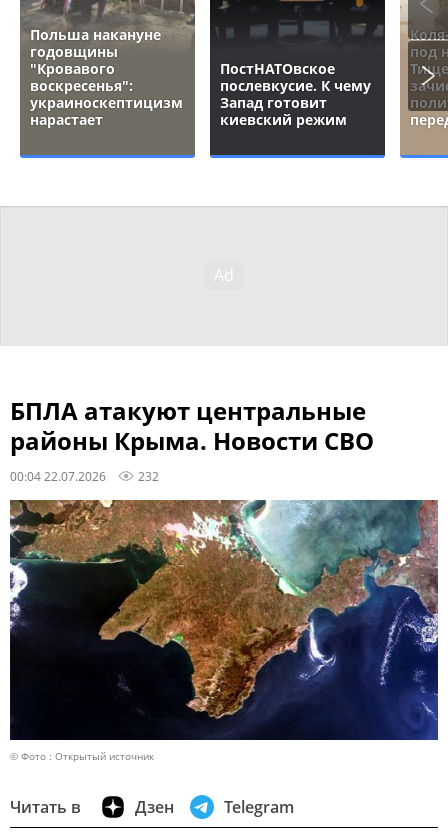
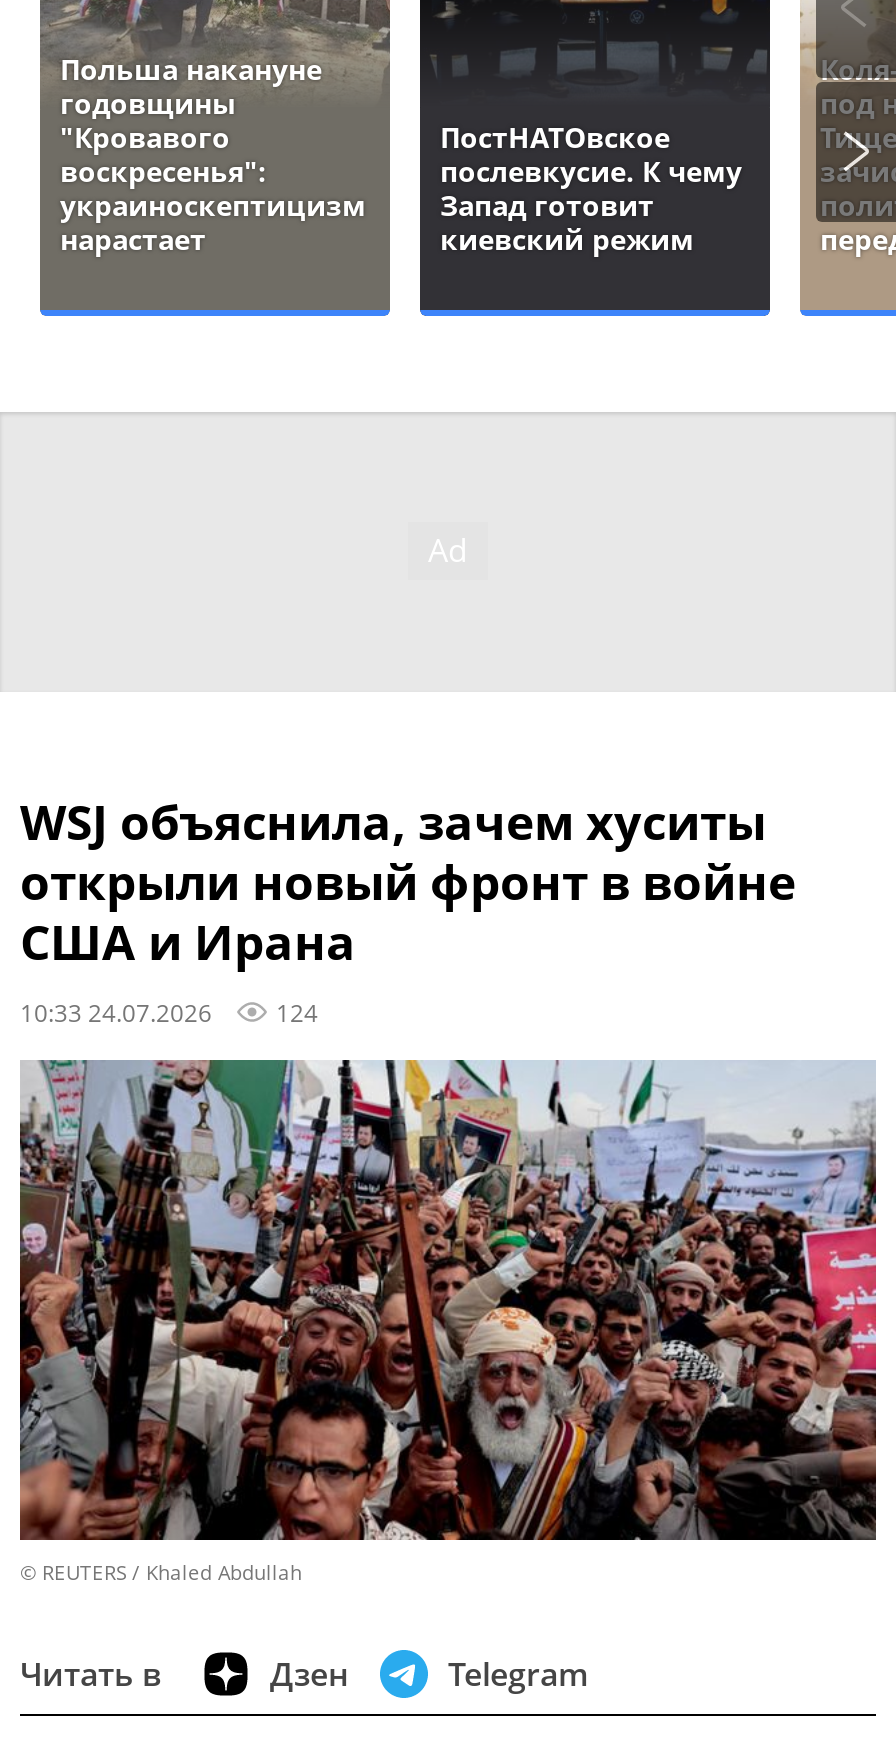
- БПЛА атакуют центральные
- районы Крыма. Новости СВО
- 00:04 22.07.2026
- 232
+ WSJ объяснила, зачем хуситы
+ открыли новый фронт в войне
+ США и Ирана
+ 10:33 24.07.2026
+ 124

- [image]
- © Фото : Открытый источник
+ [image]
+ © REUTERS / Khaled Abdullah
